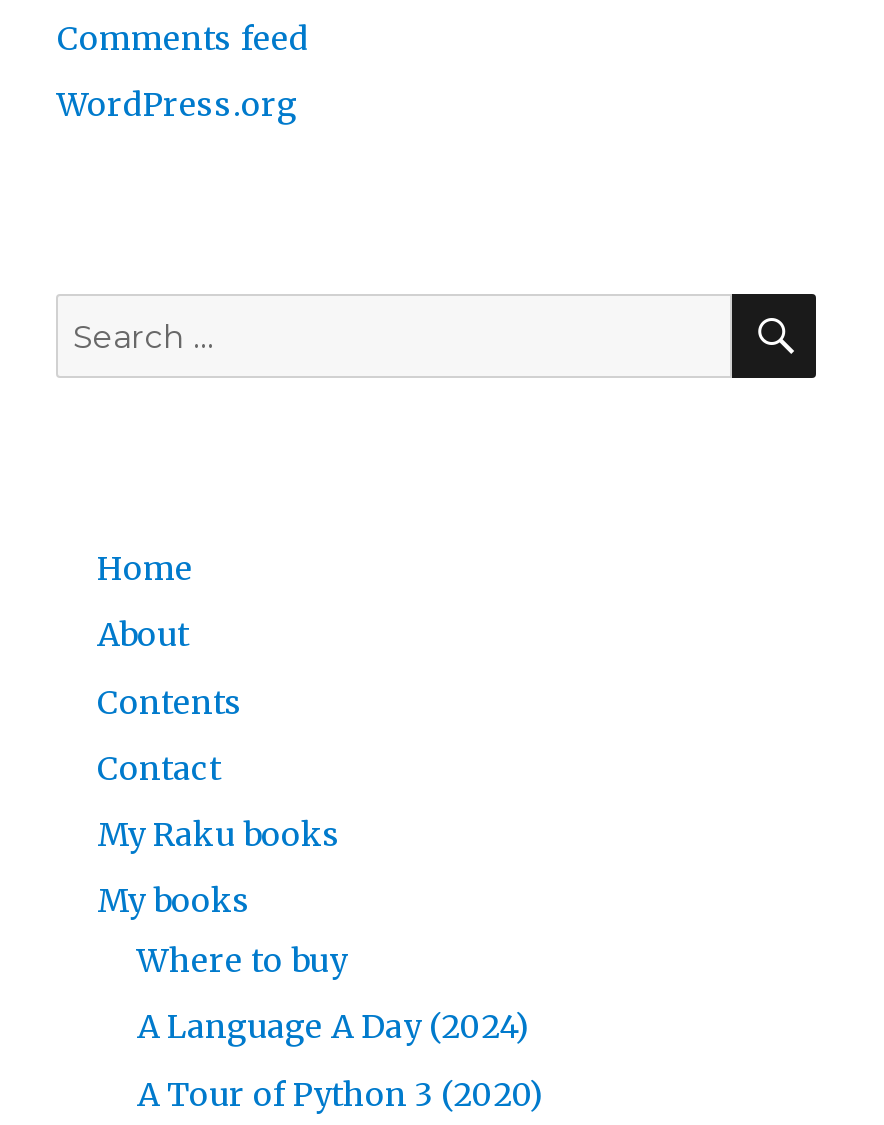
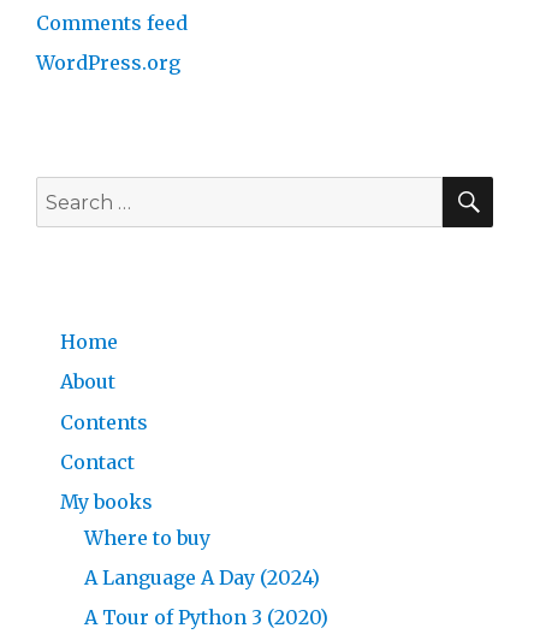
- My Raku books
